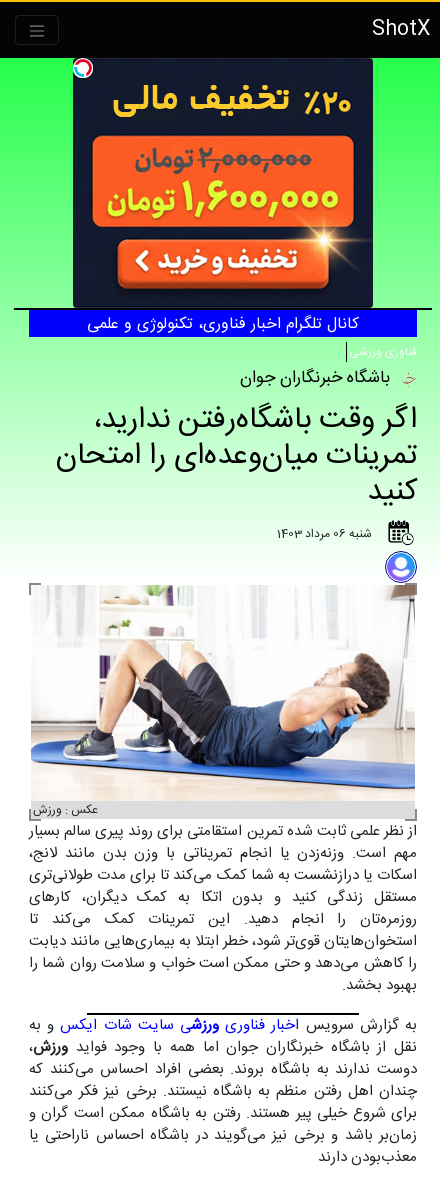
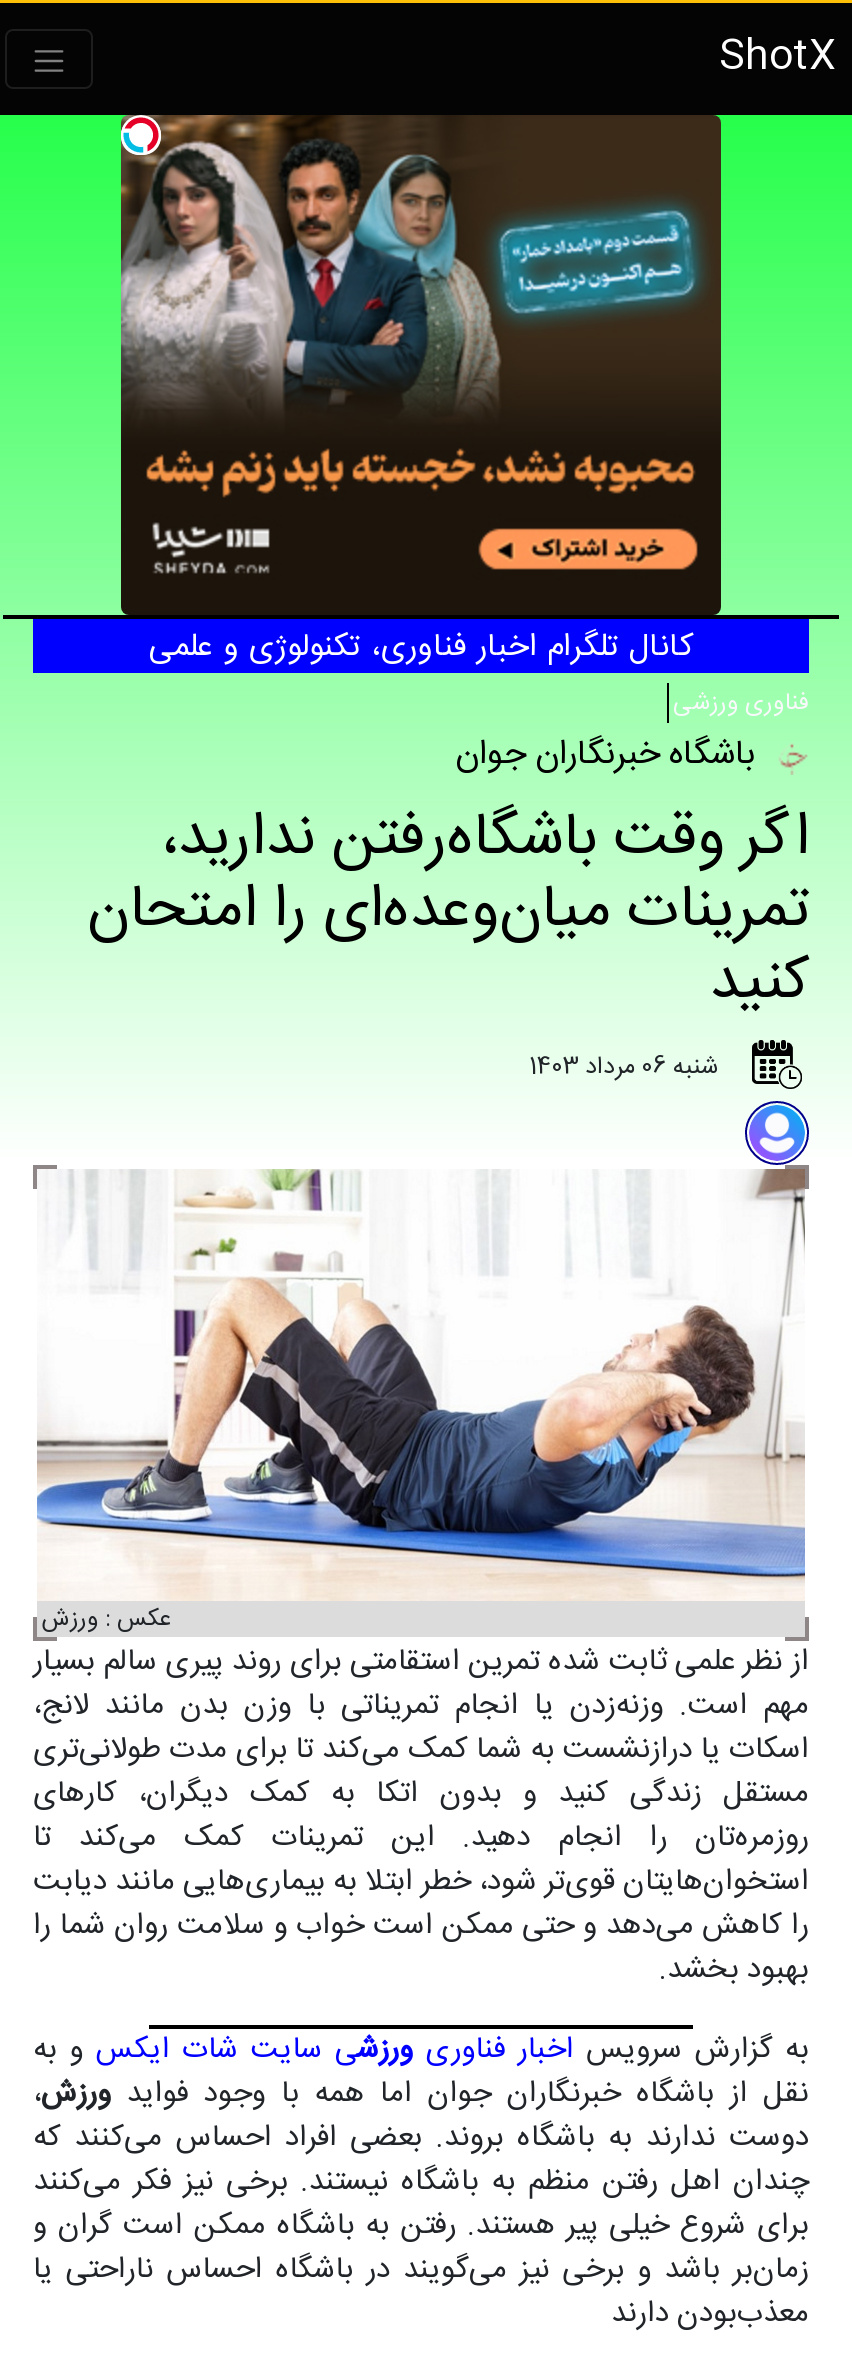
- [image]
+ [image]
